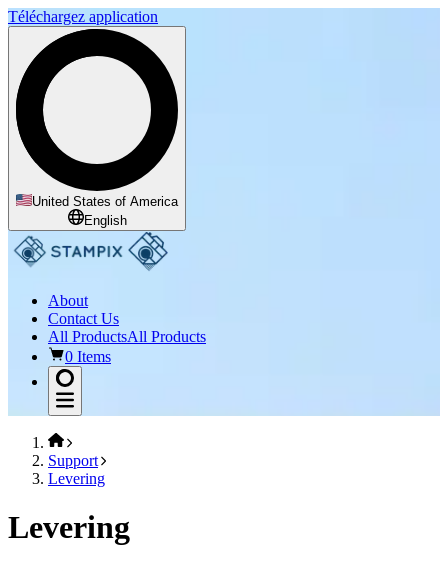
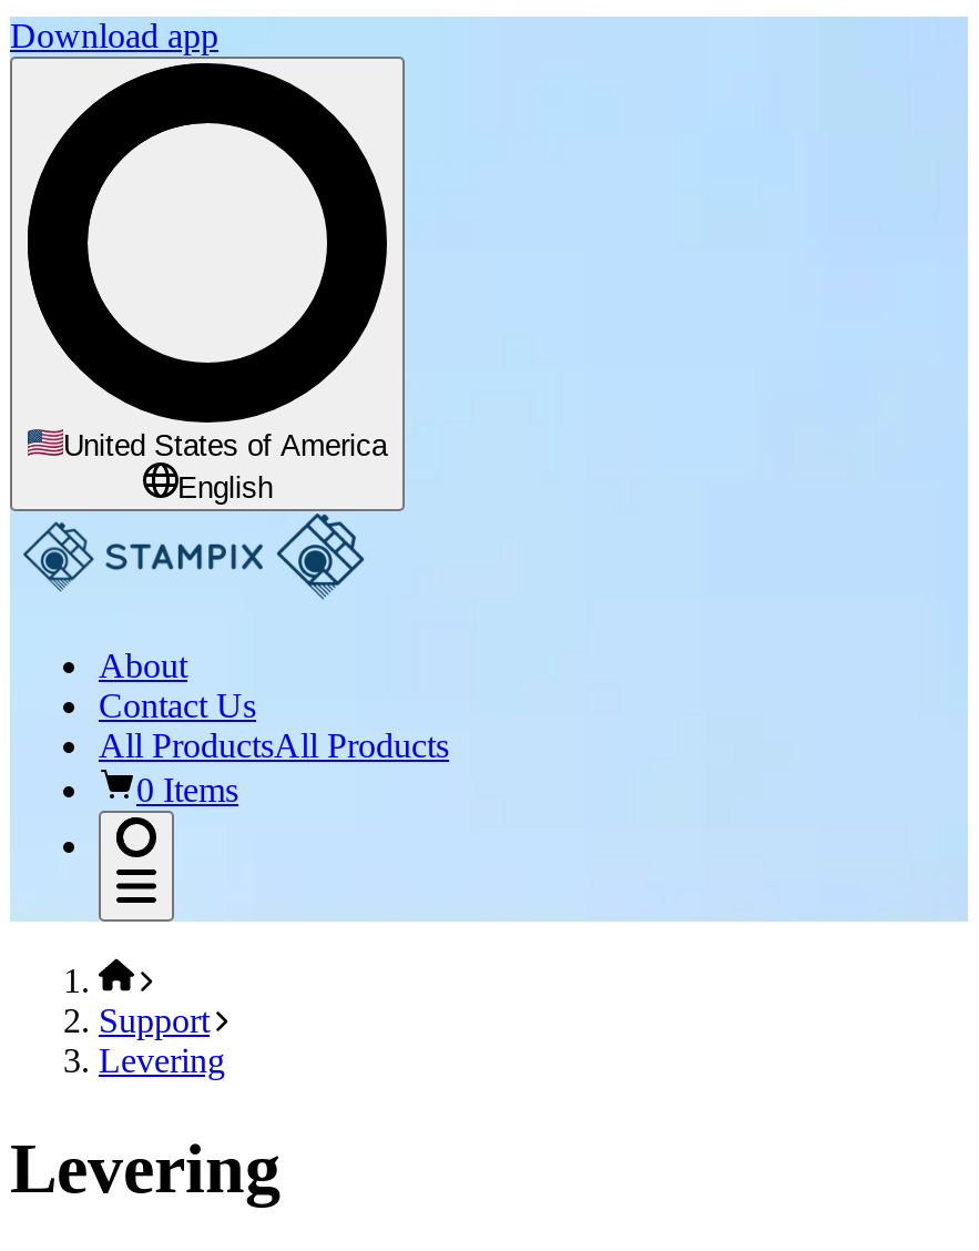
- Téléchargez application
+ Download app
